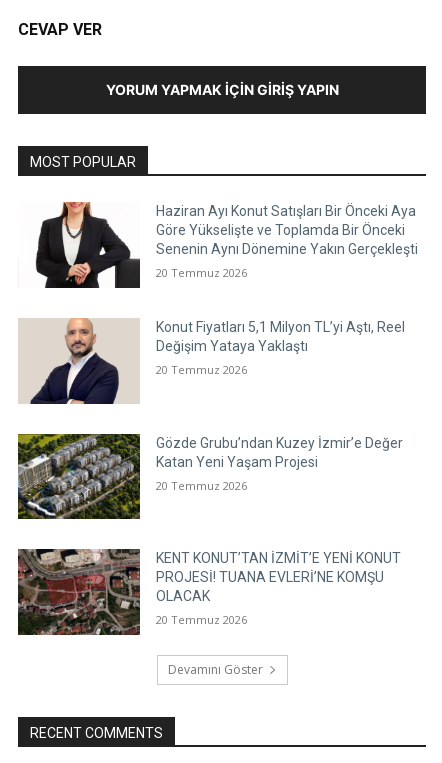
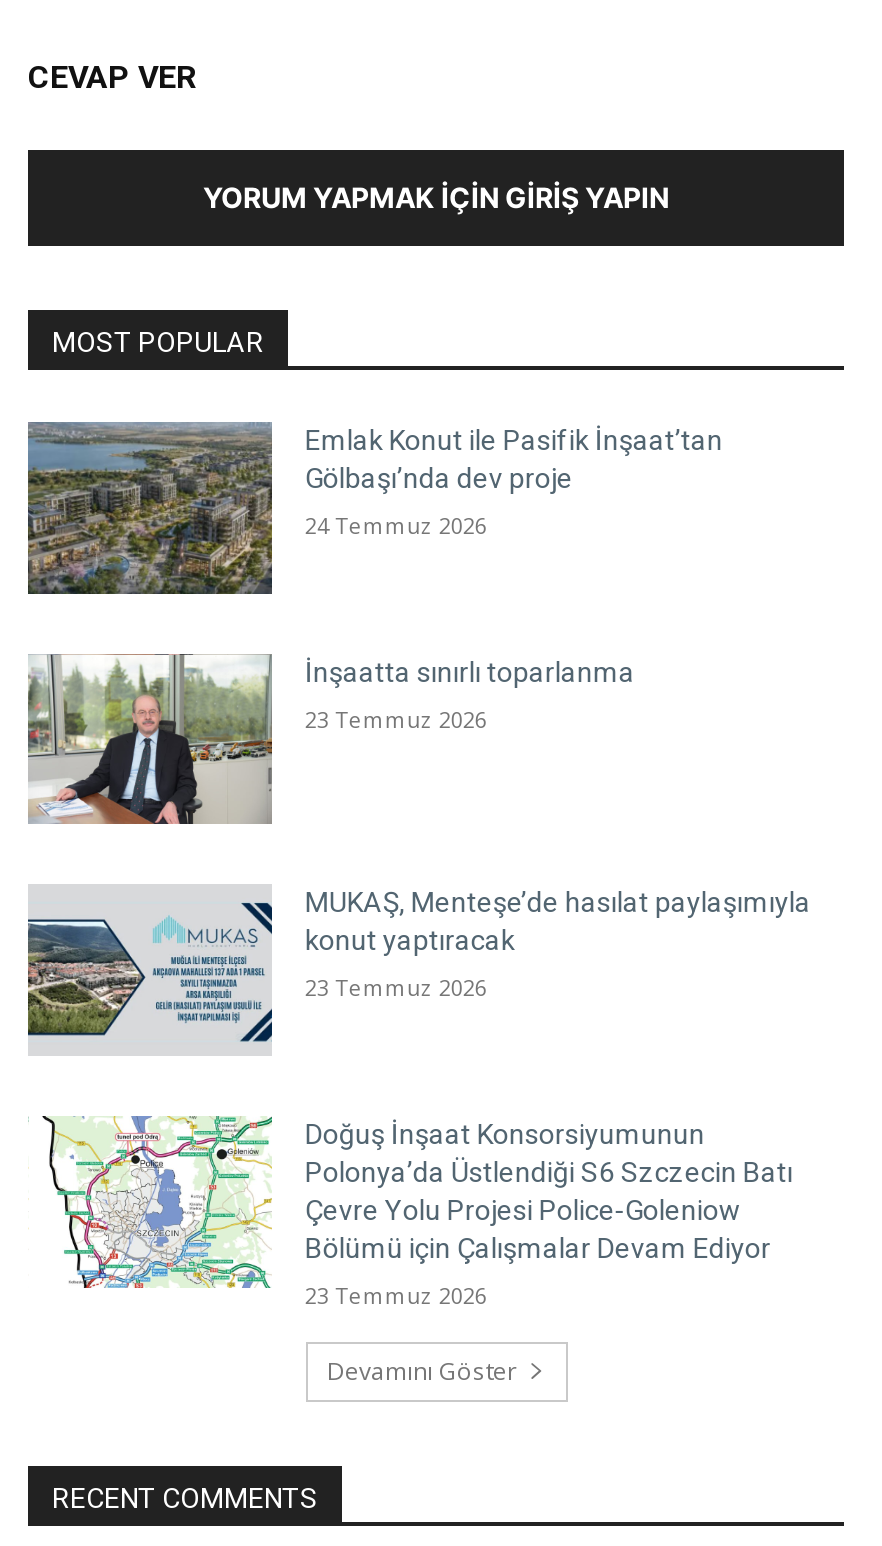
- [image]
- Haziran Ayı Konut Satışları Bir Önceki Aya
- Göre Yükselişte ve Toplamda Bir Önceki
- Senenin Aynı Dönemine Yakın Gerçekleşti
+ [image]
+ Emlak Konut ile Pasifik İnşaat’tan
+ Gölbaşı’nda dev proje

- 20 Temmuz 2026
+ 24 Temmuz 2026

- [image]
- Konut Fiyatları 5,1 Milyon TL’yi Aştı, Reel
- Değişim Yataya Yaklaştı
+ [image]
+ İnşaatta sınırlı toparlanma

- 20 Temmuz 2026
+ 23 Temmuz 2026

- [image]
- Gözde Grubu’ndan Kuzey İzmir’e Değer
- Katan Yeni Yaşam Projesi
+ [image]
+ MUKAŞ, Menteşe’de hasılat paylaşımıyla
+ konut yaptıracak

- 20 Temmuz 2026
+ 23 Temmuz 2026

- [image]
- KENT KONUT’TAN İZMİT’E YENİ KONUT
- PROJESİ! TUANA EVLERİ’NE KOMŞU
- OLACAK
+ [image]
+ Doğuş İnşaat Konsorsiyumunun
+ Polonya’da Üstlendiği S6 Szczecin Batı
+ Çevre Yolu Projesi Police-Goleniow
+ Bölümü için Çalışmalar Devam Ediyor

- 20 Temmuz 2026
+ 23 Temmuz 2026
